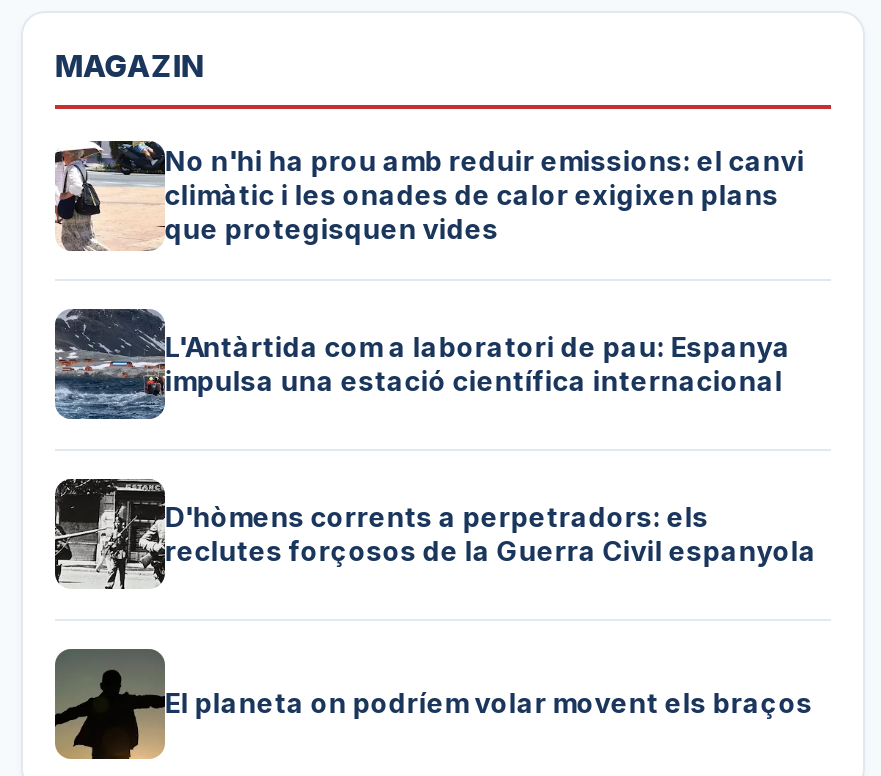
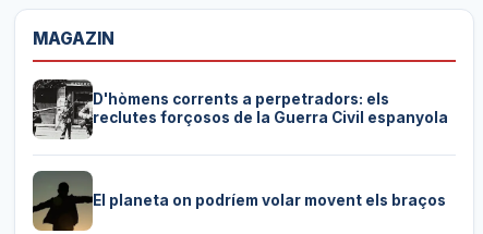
- [image]
- No n'hi ha prou amb reduir emissions: el canvi
- climàtic i les onades de calor exigixen plans
- que protegisquen vides

- [image]
- L'Antàrtida com a laboratori de pau: Espanya
- impulsa una estació científica internacional
